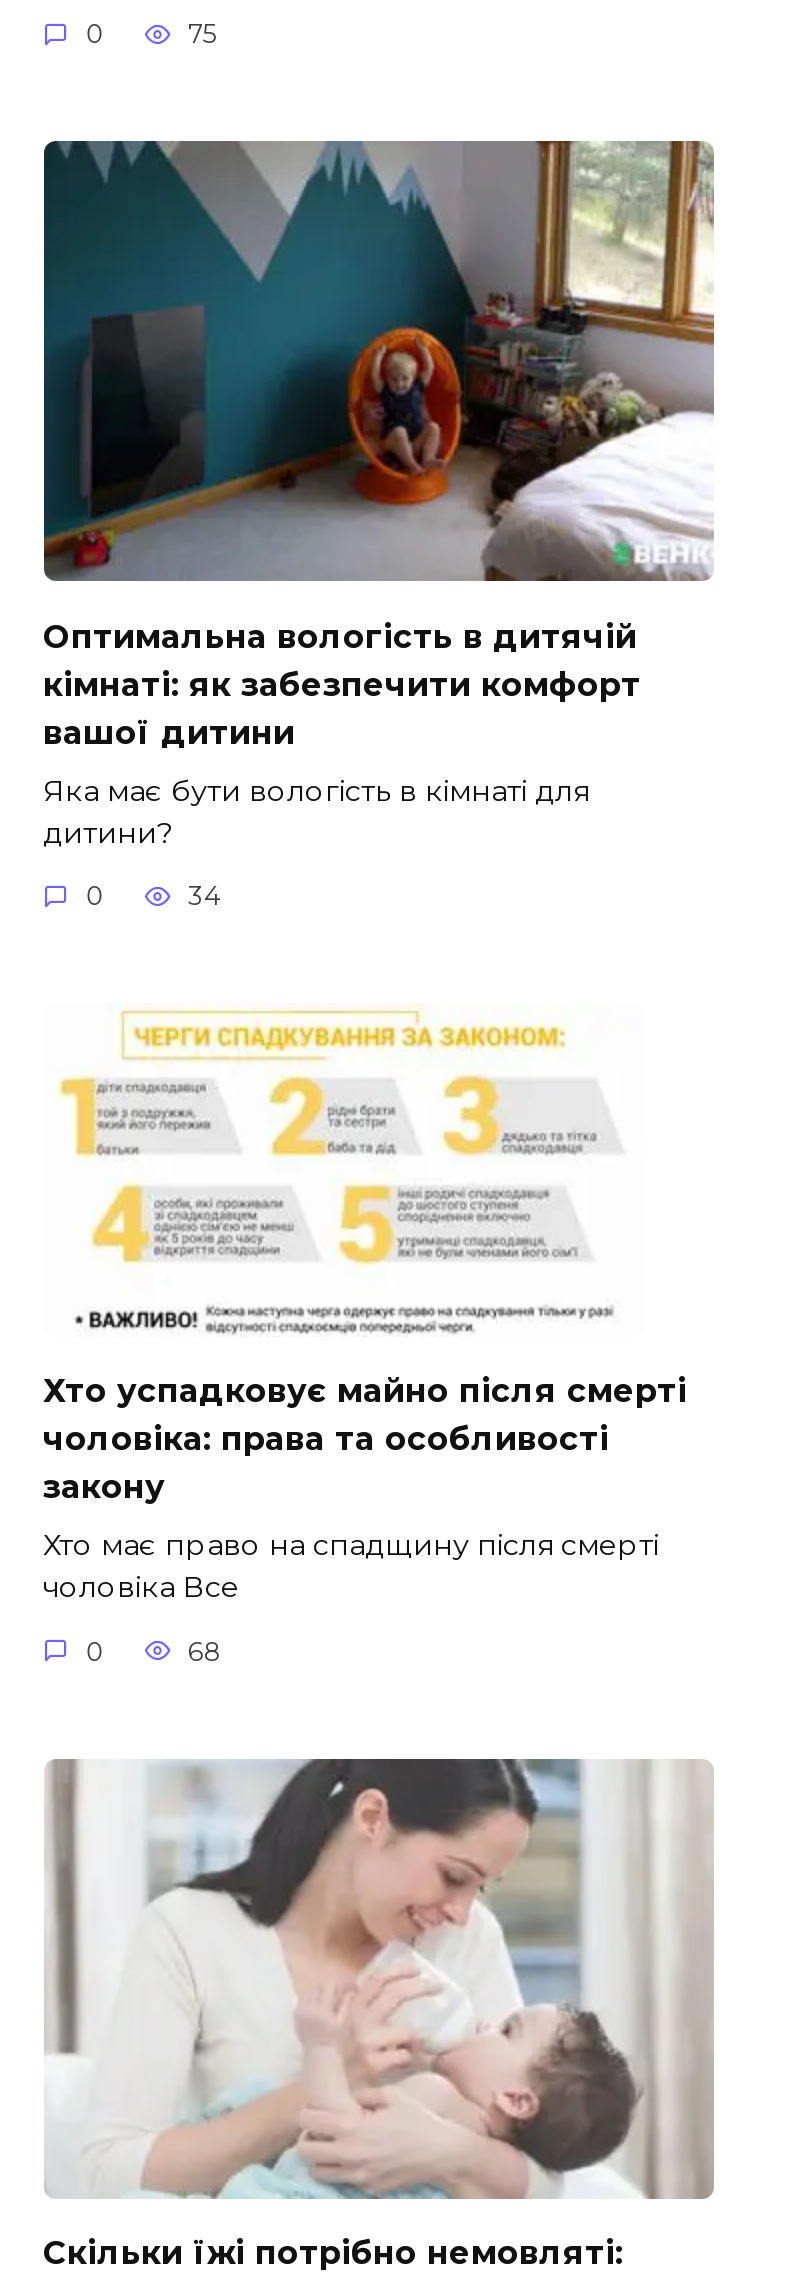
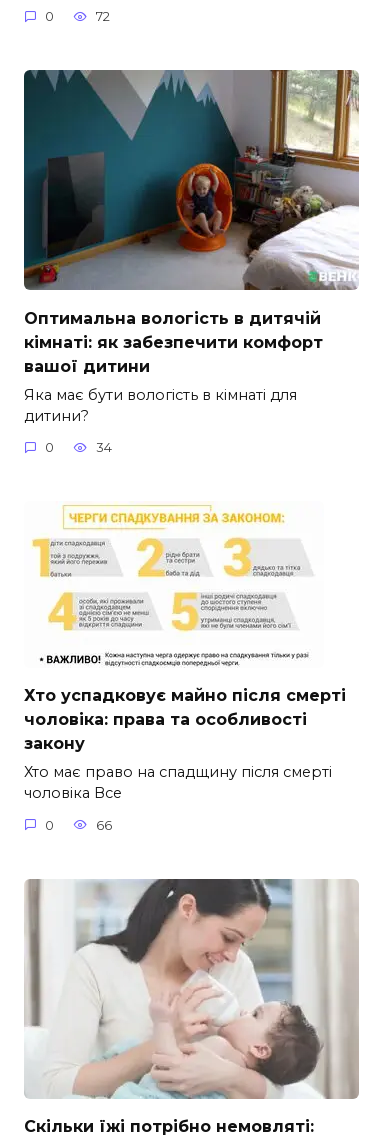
- 75
+ 72

- 68
+ 66
